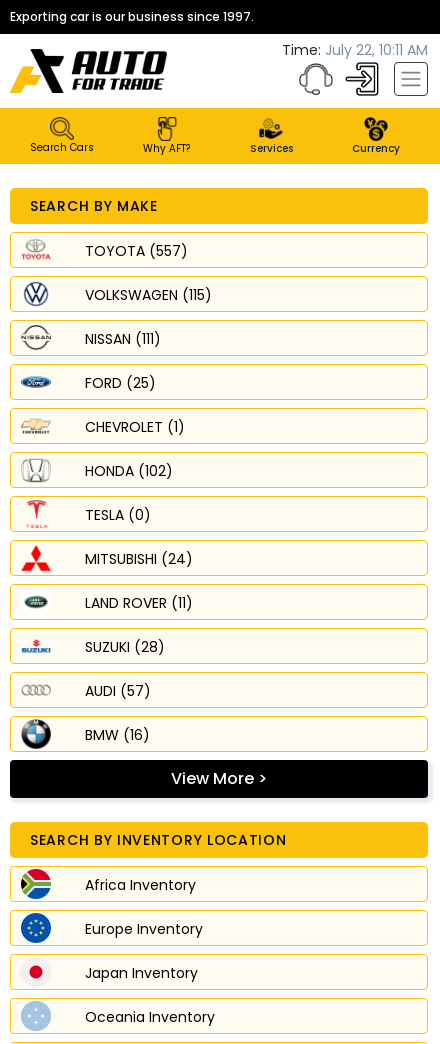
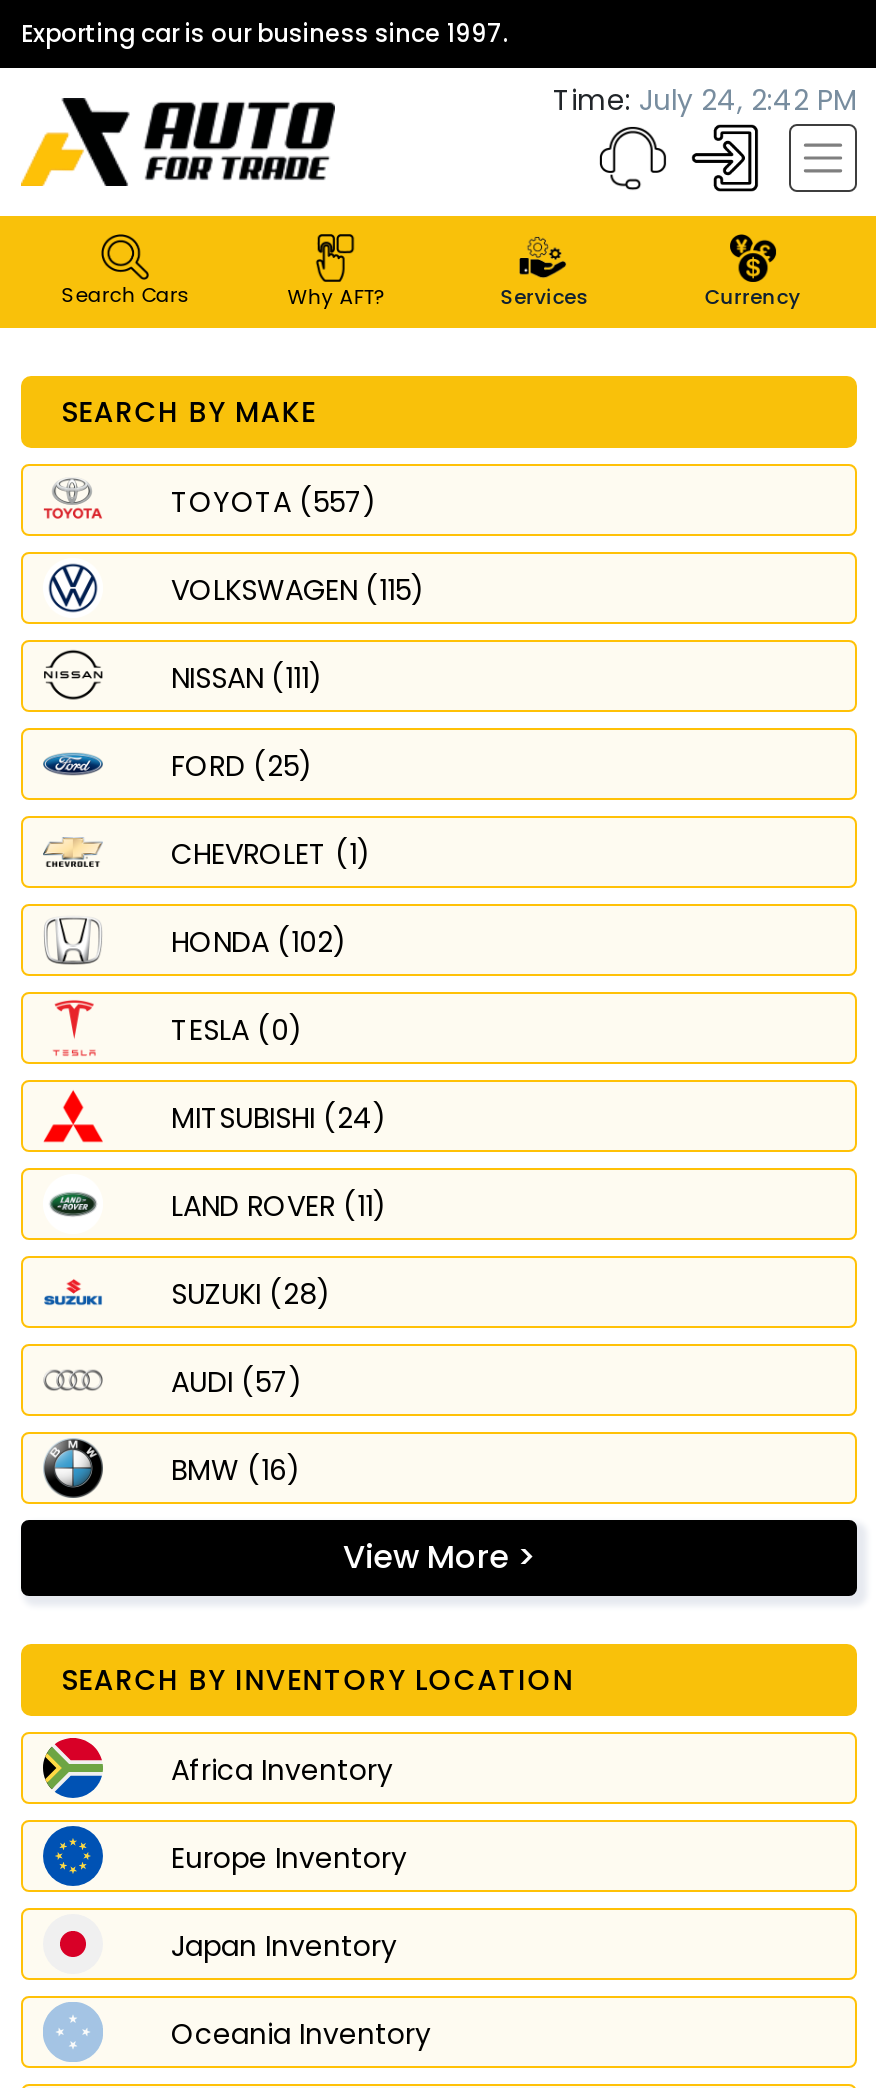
- Time: July 22, 10:11 AM
+ Time: July 24, 2:42 PM
